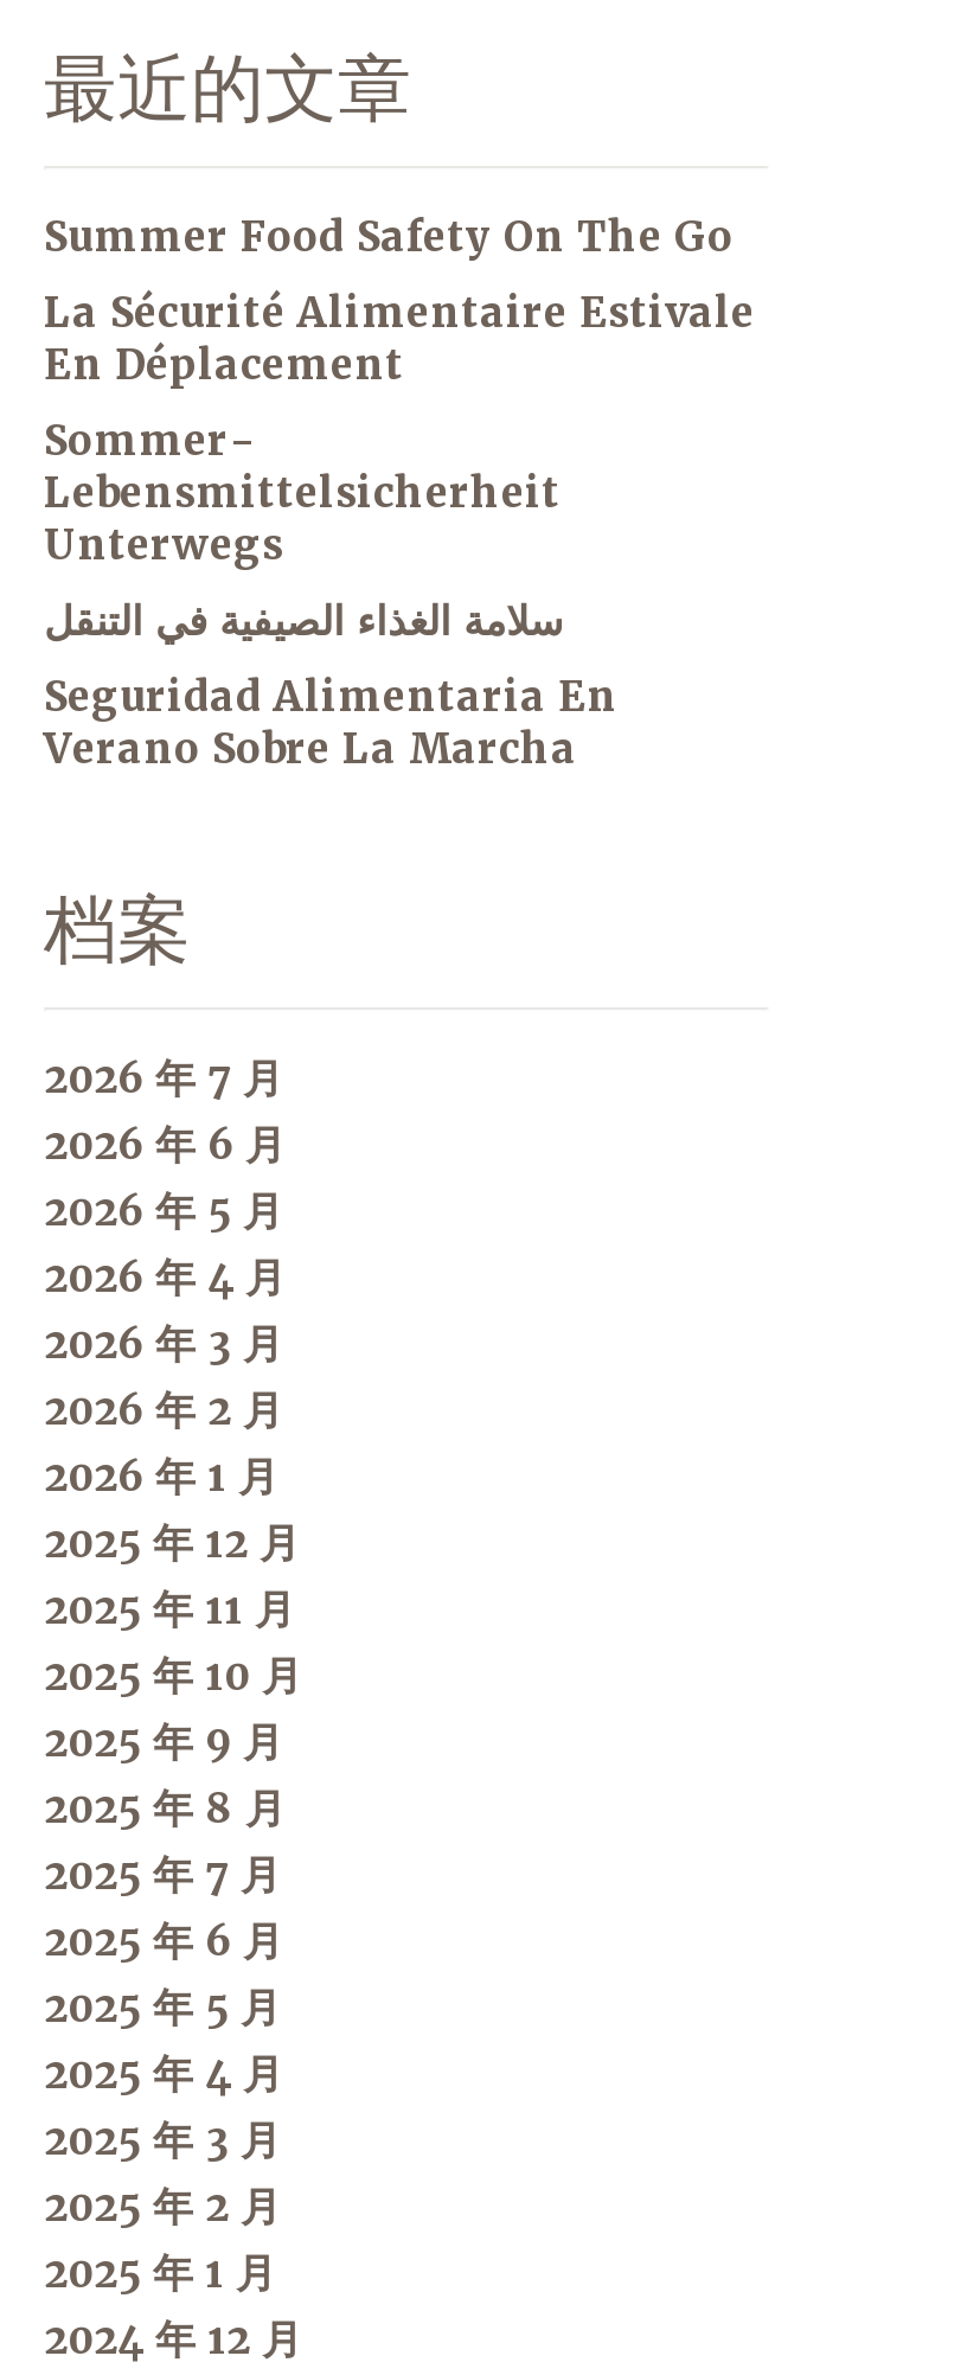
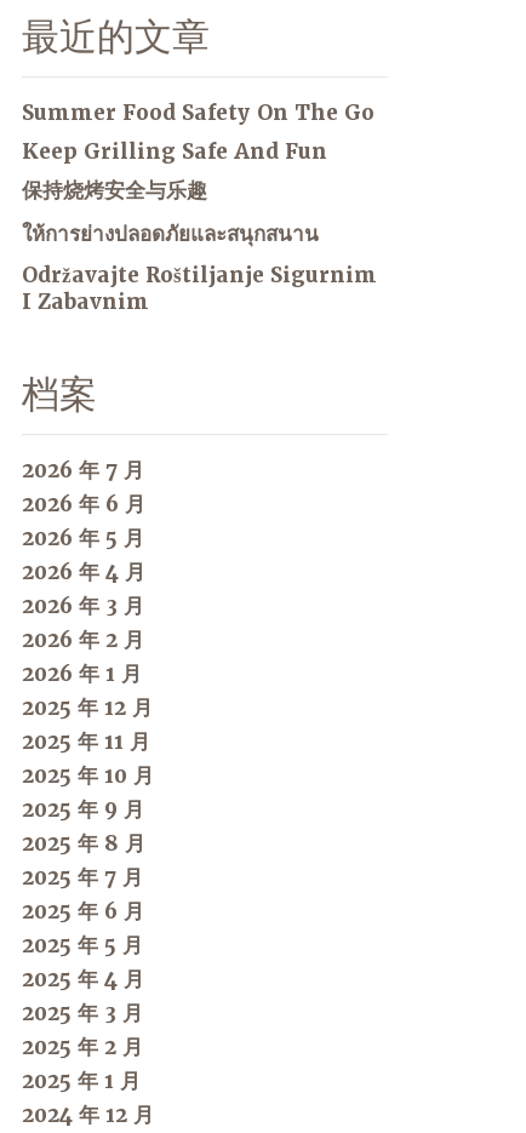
- La Sécurité Alimentaire Estivale
- En Déplacement
+ Keep Grilling Safe And Fun

- Sommer-
- Lebensmittelsicherheit
- Unterwegs
+ 保持烧烤安全与乐趣

- سلامة الغذاء الصيفية في التنقل
+ ให้การย่างปลอดภัยและสนุกสนาน

- Seguridad Alimentaria En
- Verano Sobre La Marcha
+ Održavajte Roštiljanje Sigurnim
+ I Zabavnim
